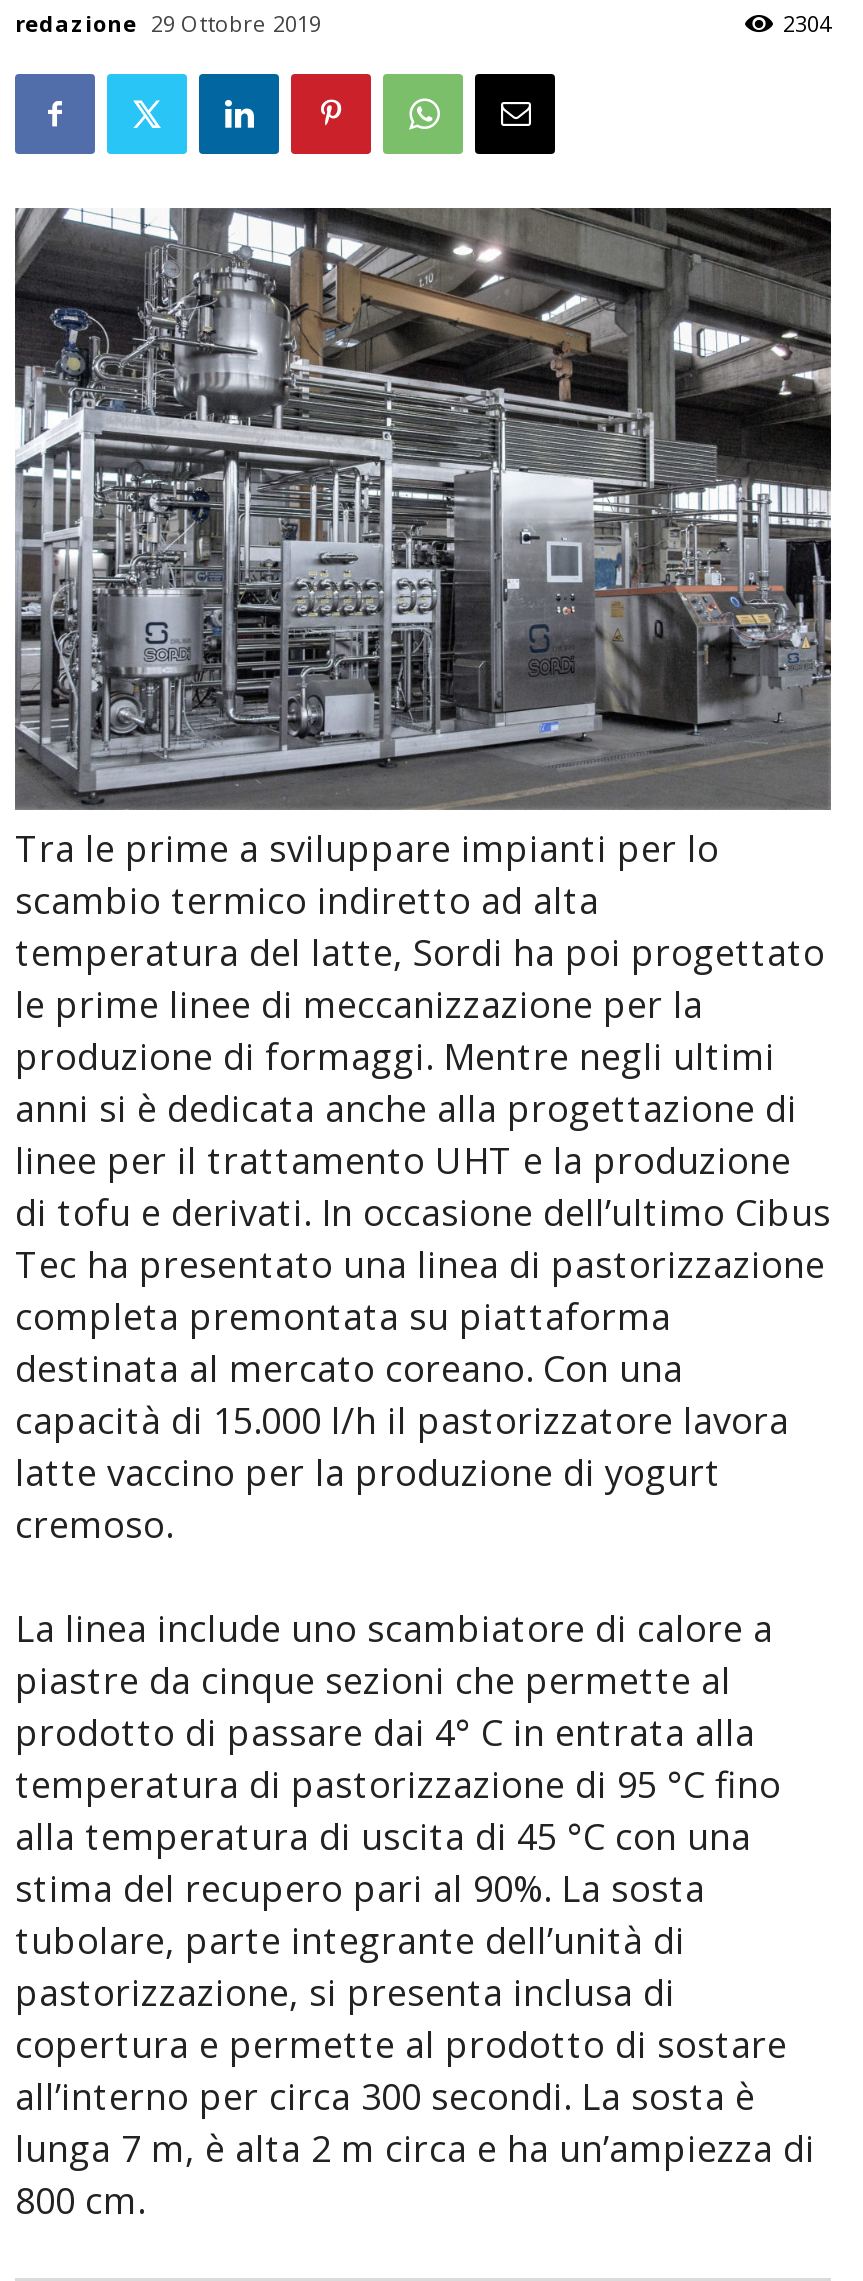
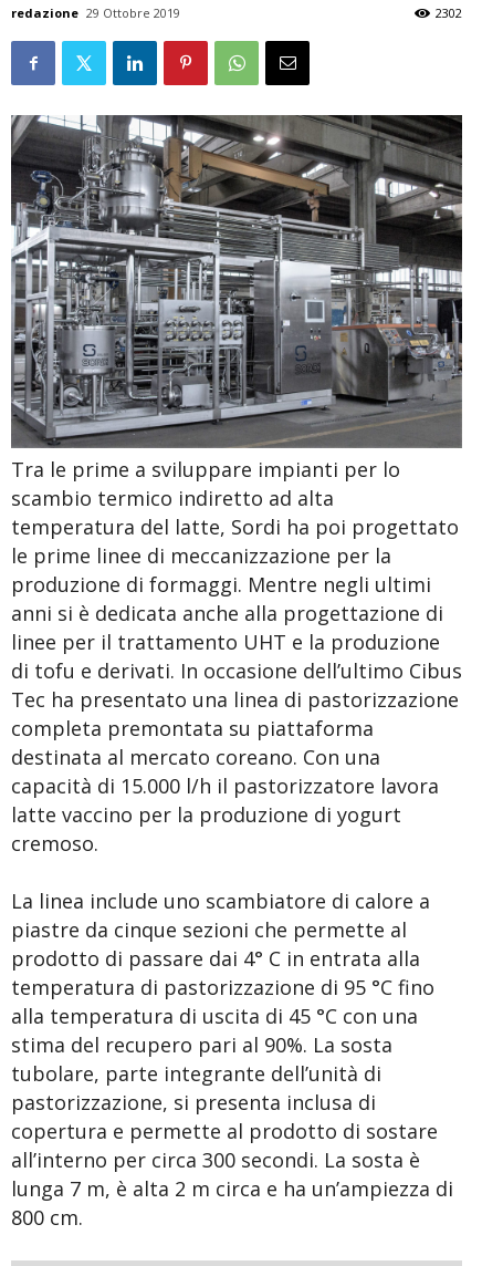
- 2304
+ 2302
